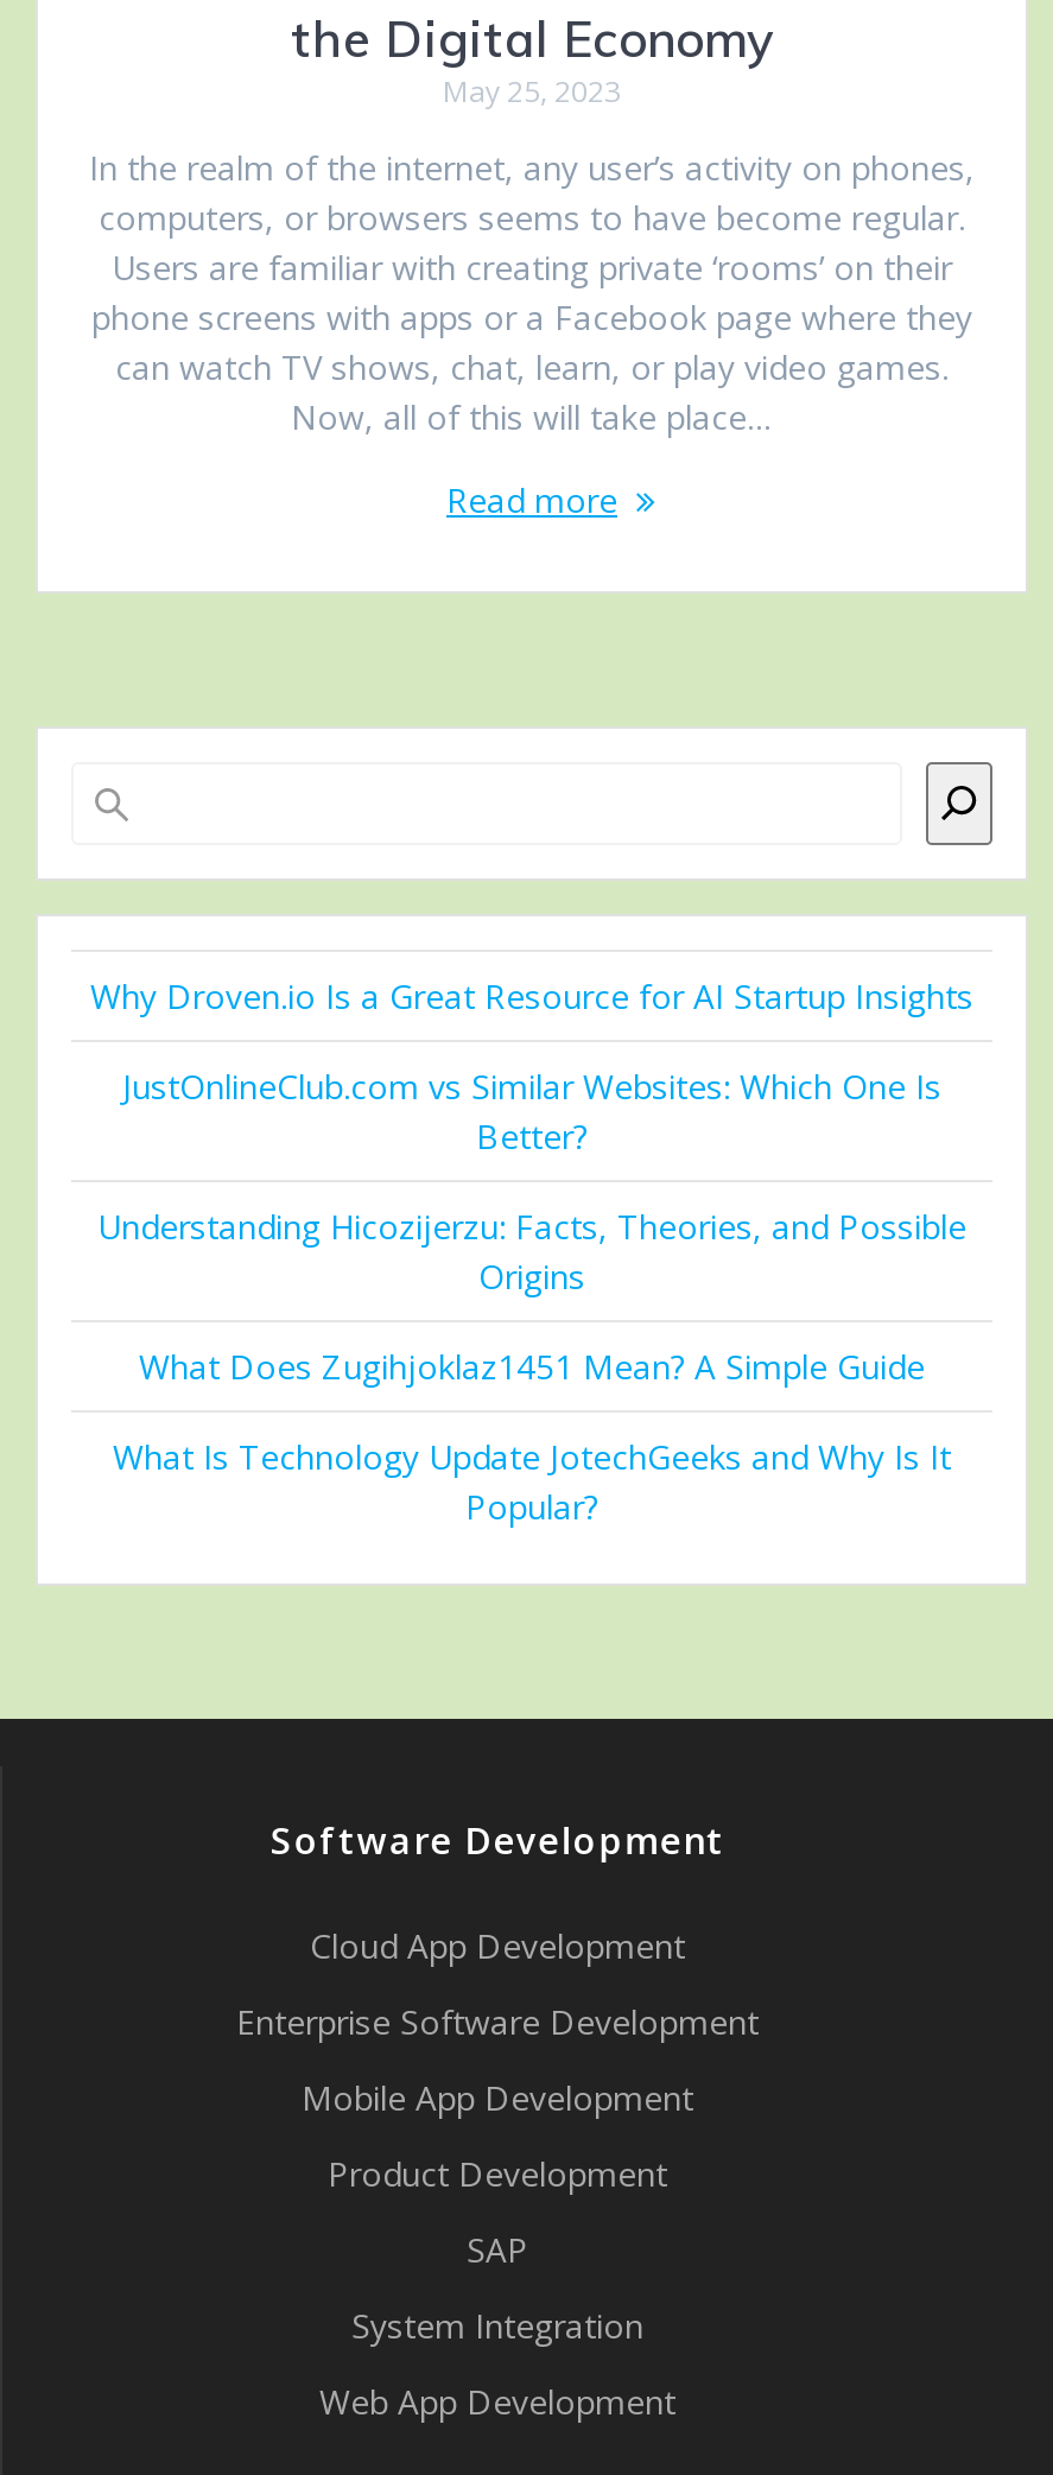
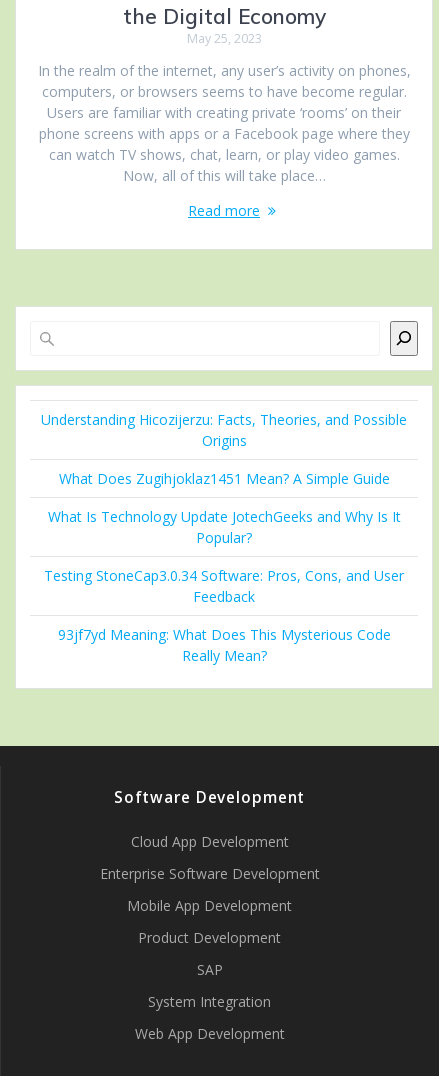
- Why Droven.io Is a Great Resource for AI Startup Insights
- JustOnlineClub.com vs Similar Websites: Which One Is
- Better?

moved up: Understanding Hicozijerzu: Facts, Theories, and Possible | Origins | What Does Zugihjoklaz1451 Mean? A Simple Guide | What Is Technology Update JotechGeeks and Why Is It | Popular?

+ Testing StoneCap3.0.34 Software: Pros, Cons, and User
+ Feedback
+ 93jf7yd Meaning: What Does This Mysterious Code
+ Really Mean?
